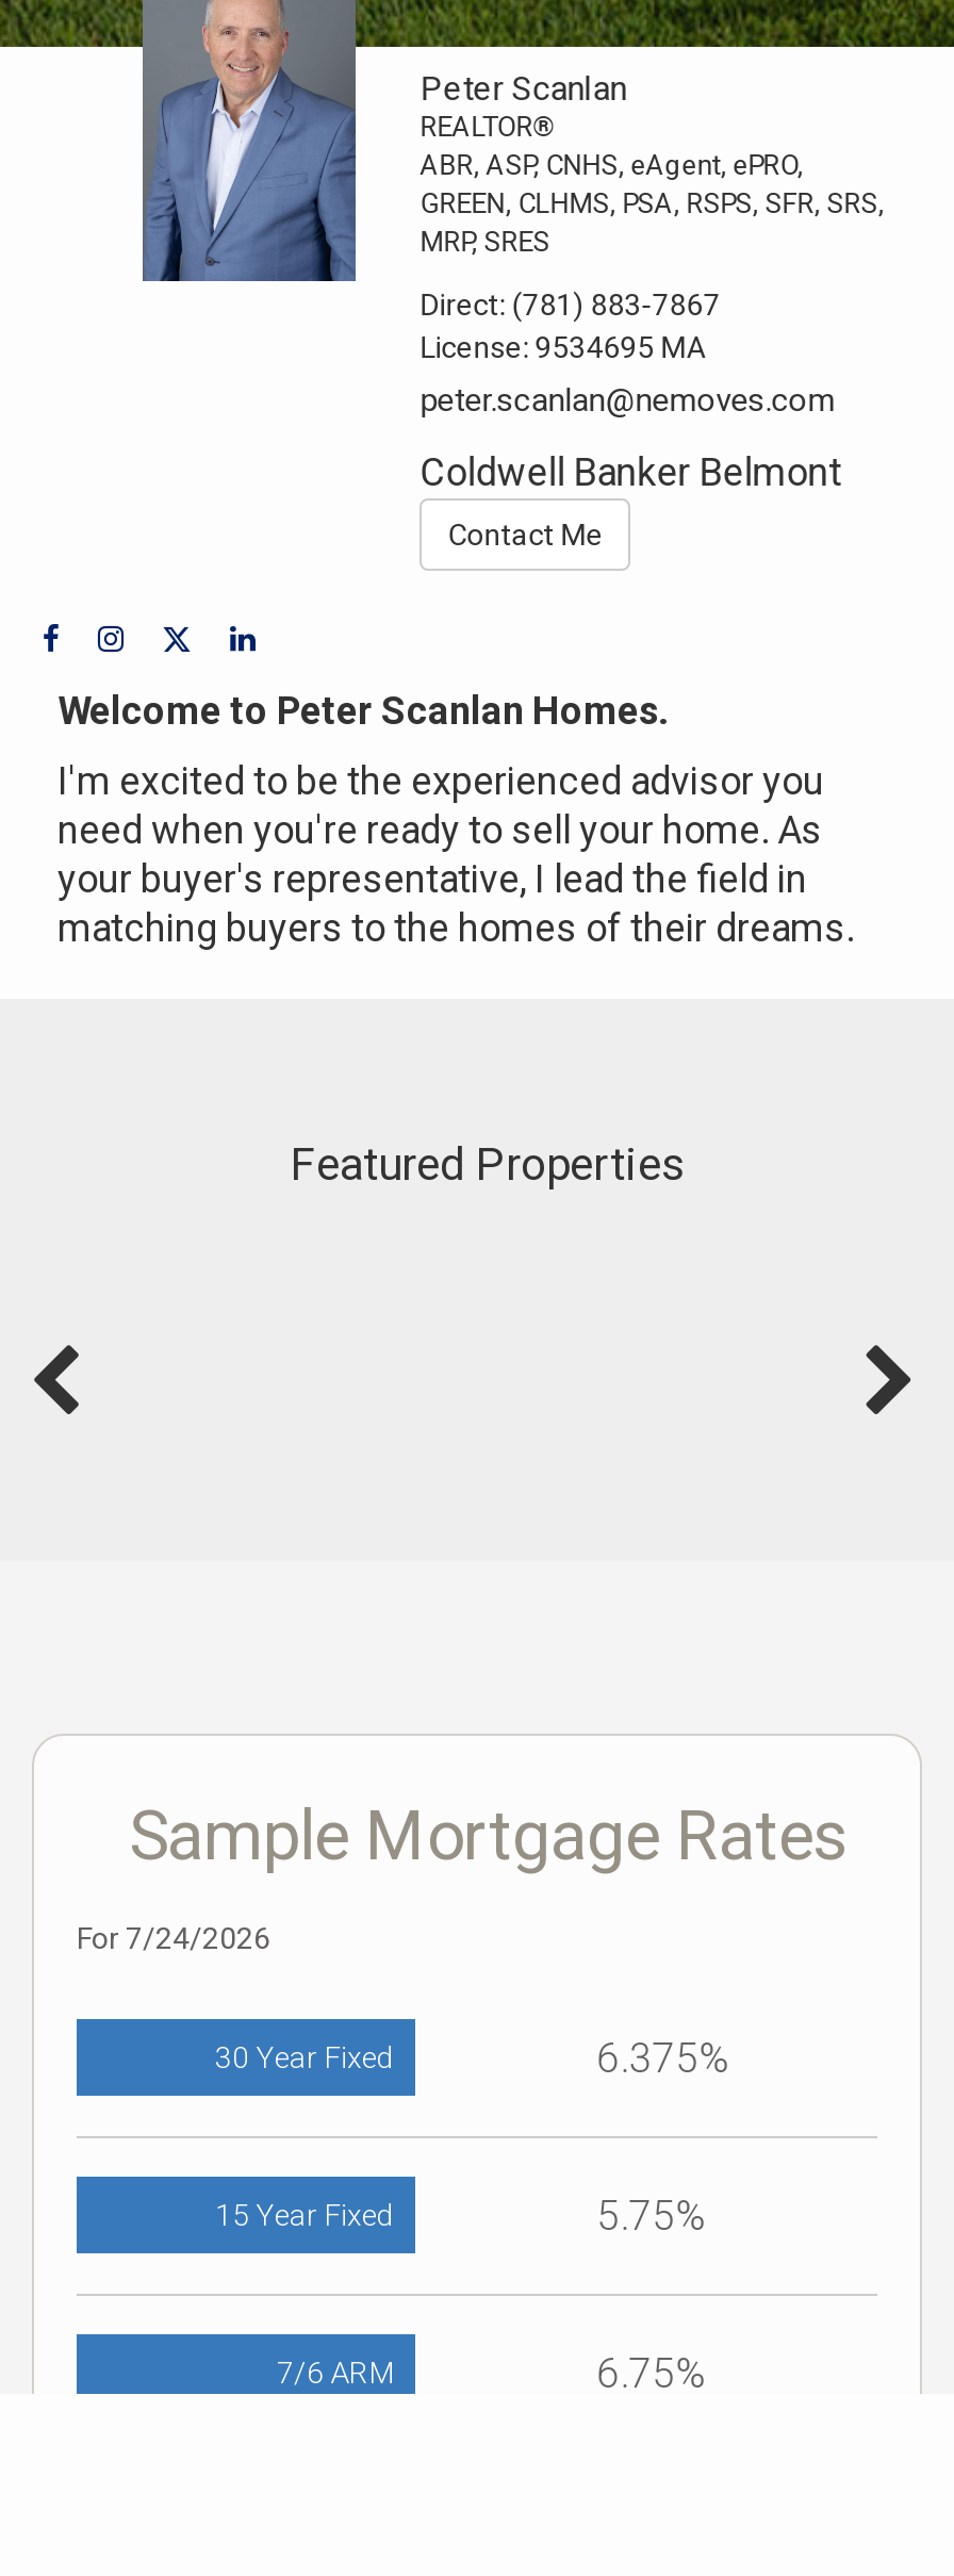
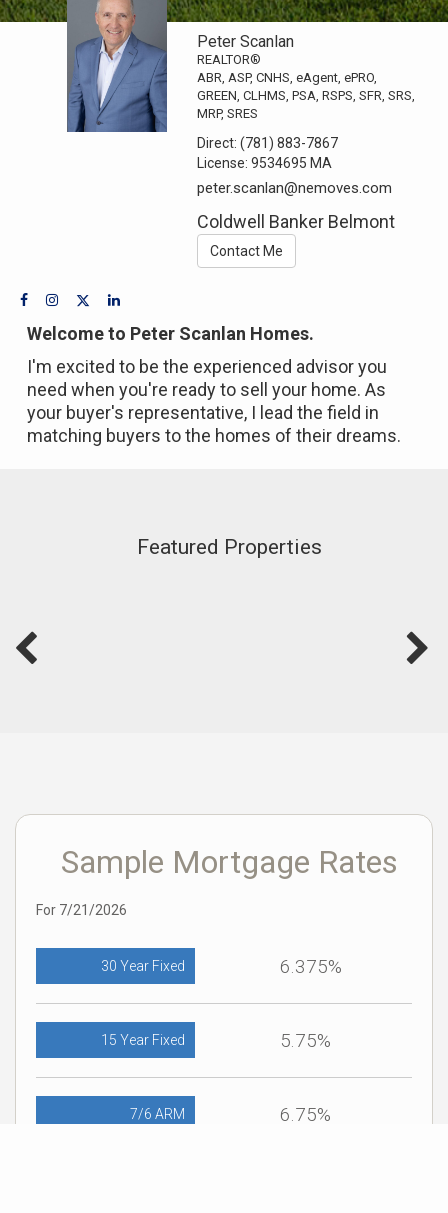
- For 7/24/2026
+ For 7/21/2026
